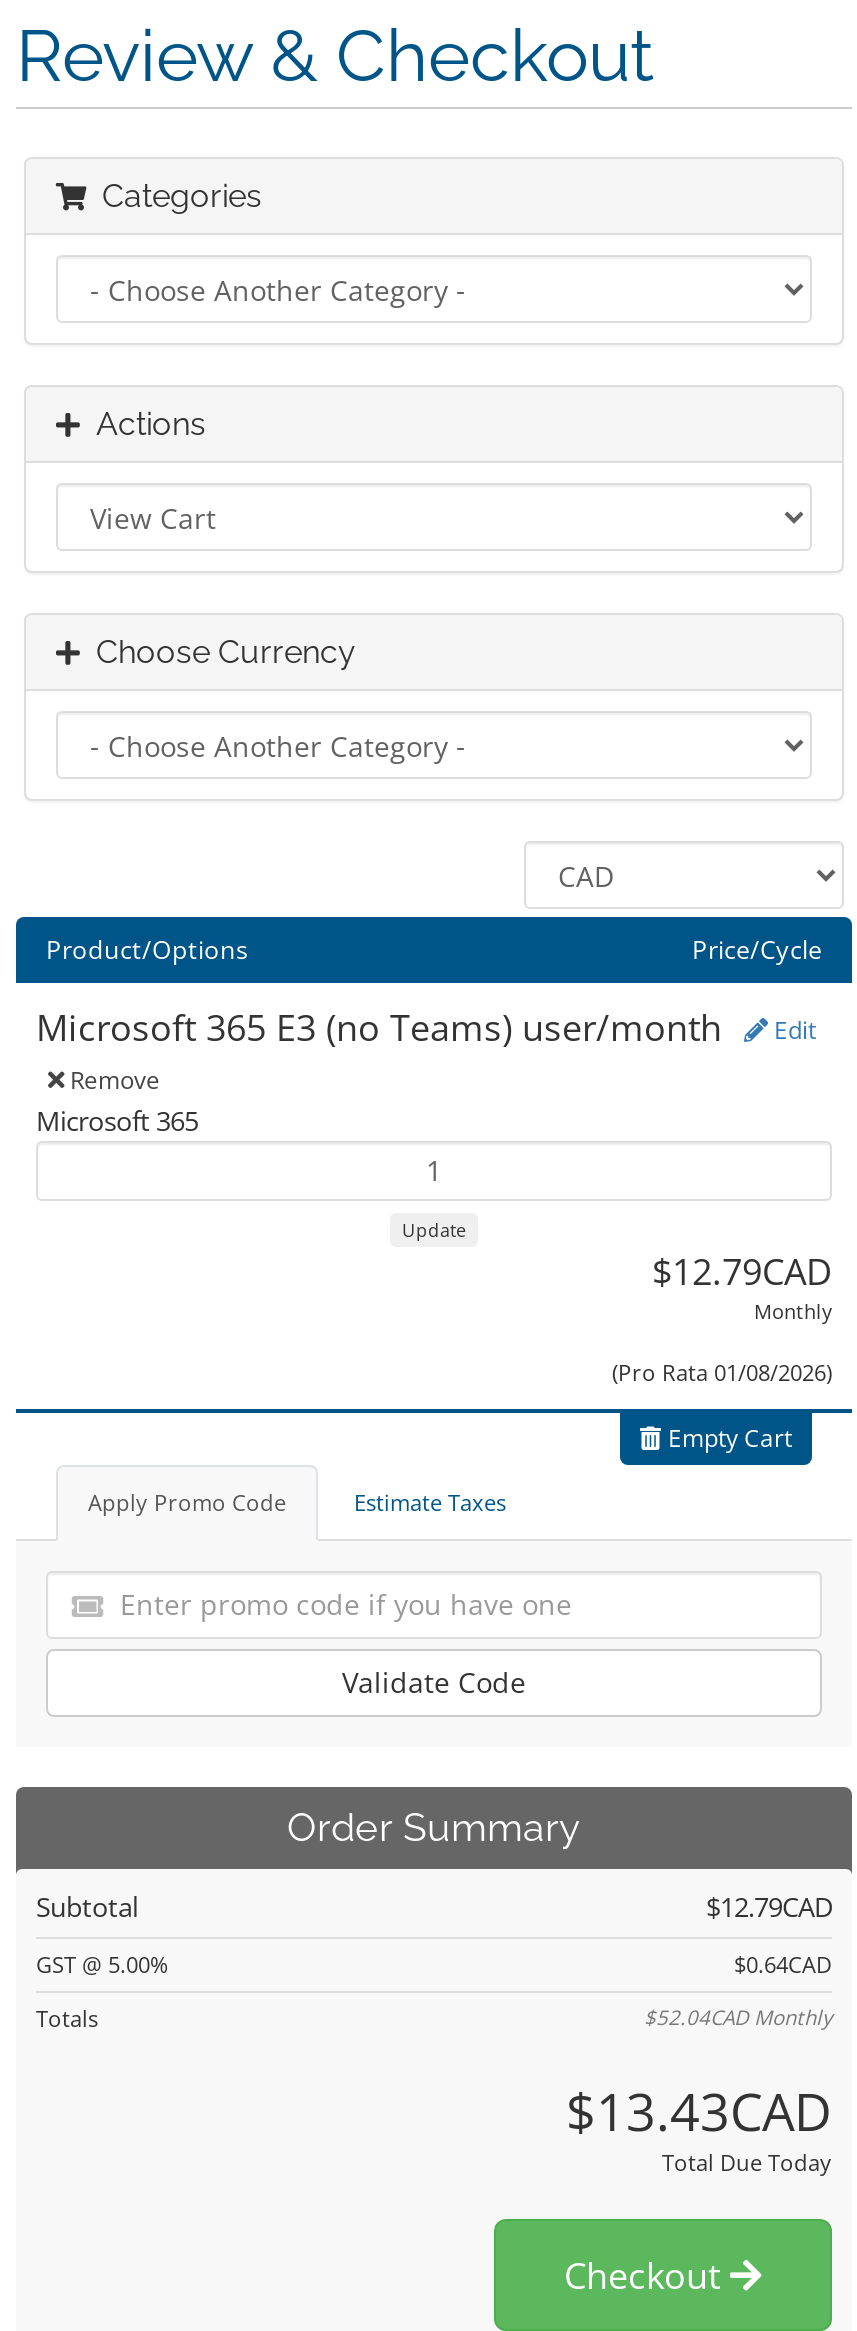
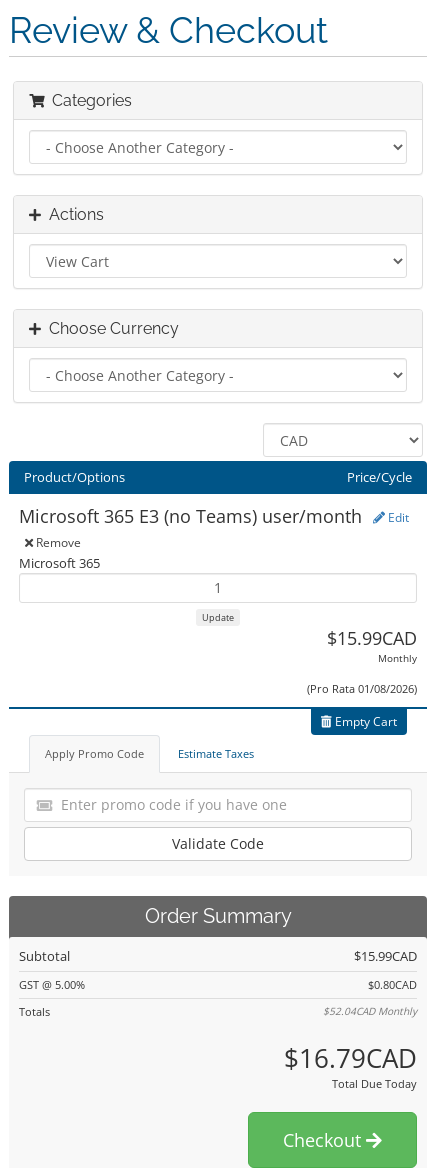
- $12.79CAD
+ $15.99CAD

- $12.79CAD
+ $15.99CAD

- $0.64CAD
+ $0.80CAD

- $13.43CAD
+ $16.79CAD
